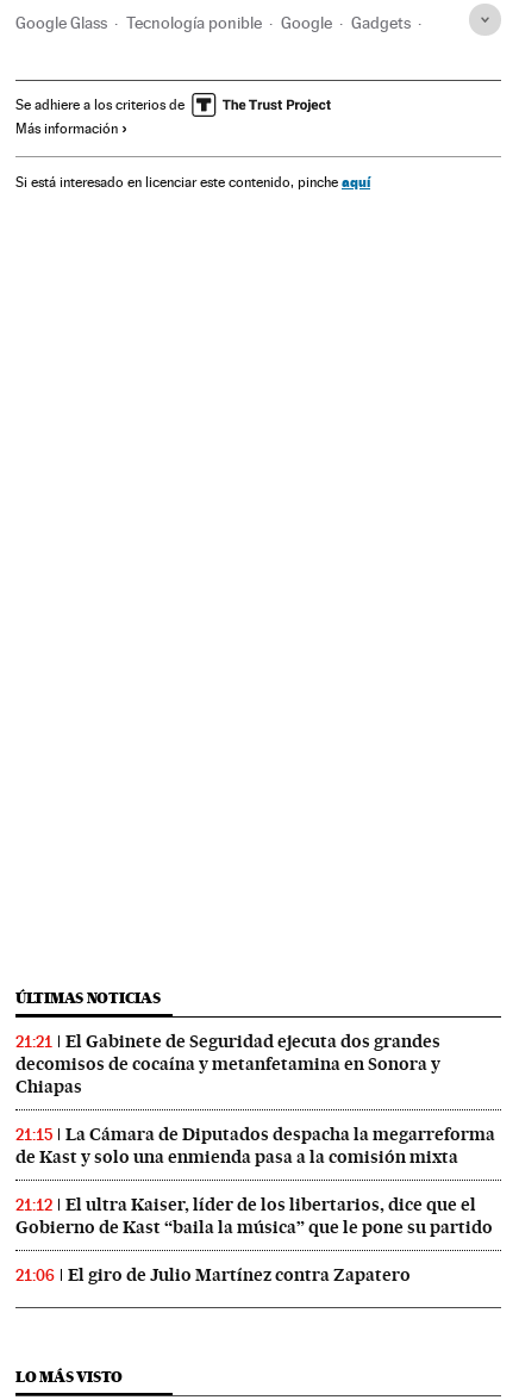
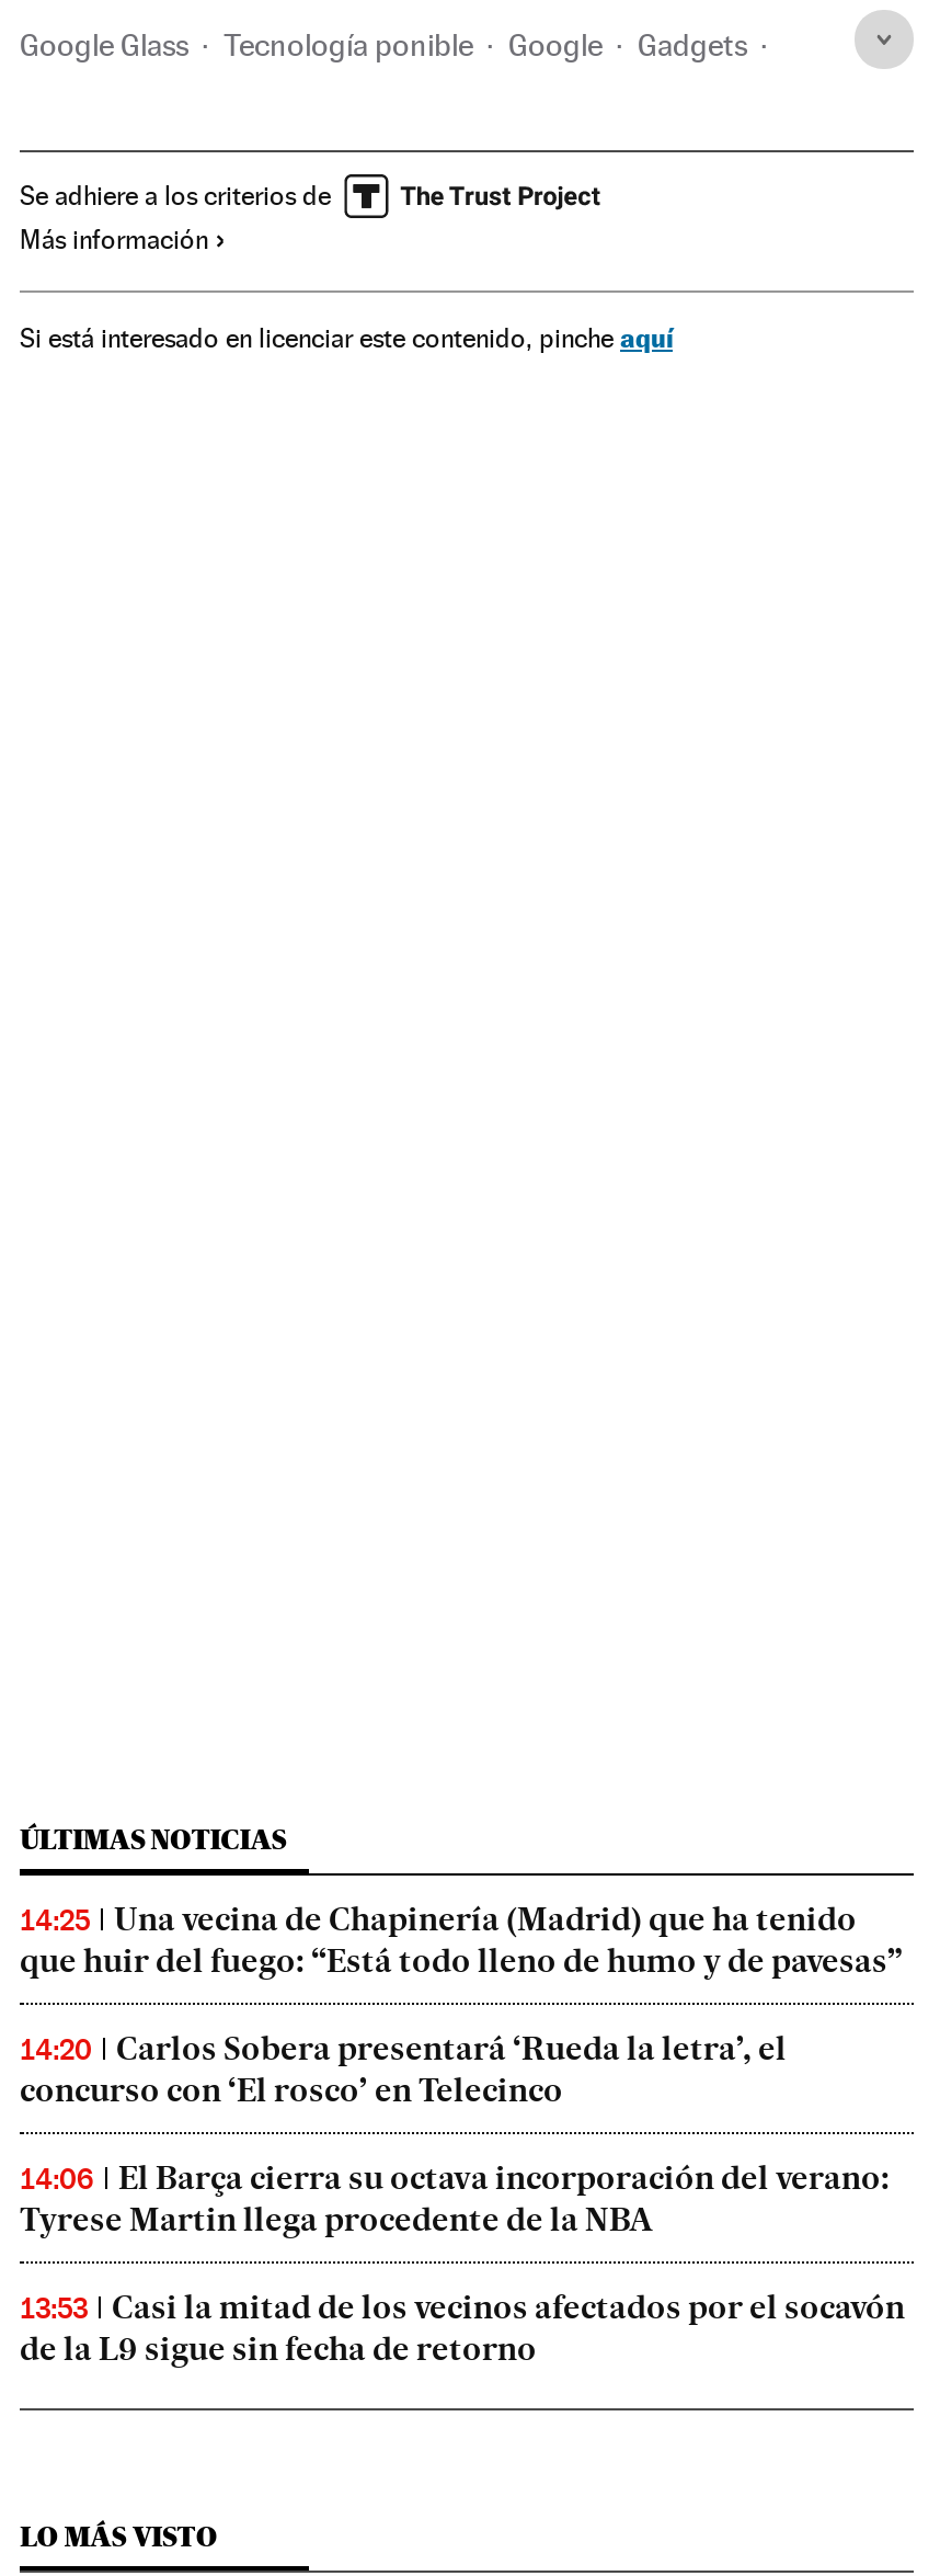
- 21:21
- El Gabinete de Seguridad ejecuta dos grandes
- decomisos de cocaína y metanfetamina en Sonora y
- Chiapas
+ 14:25
+ Una vecina de Chapinería (Madrid) que ha tenido
+ que huir del fuego: “Está todo lleno de humo y de pavesas”

- 21:15
- La Cámara de Diputados despacha la megarreforma
- de Kast y solo una enmienda pasa a la comisión mixta
+ 14:20
+ Carlos Sobera presentará ‘Rueda la letra’, el
+ concurso con ‘El rosco’ en Telecinco

- 21:12
- El ultra Kaiser, líder de los libertarios, dice que el
- Gobierno de Kast “baila la música” que le pone su partido
+ 14:06
+ El Barça cierra su octava incorporación del verano:
+ Tyrese Martin llega procedente de la NBA

- 21:06
- El giro de Julio Martínez contra Zapatero
+ 13:53
+ Casi la mitad de los vecinos afectados por el socavón
+ de la L9 sigue sin fecha de retorno
